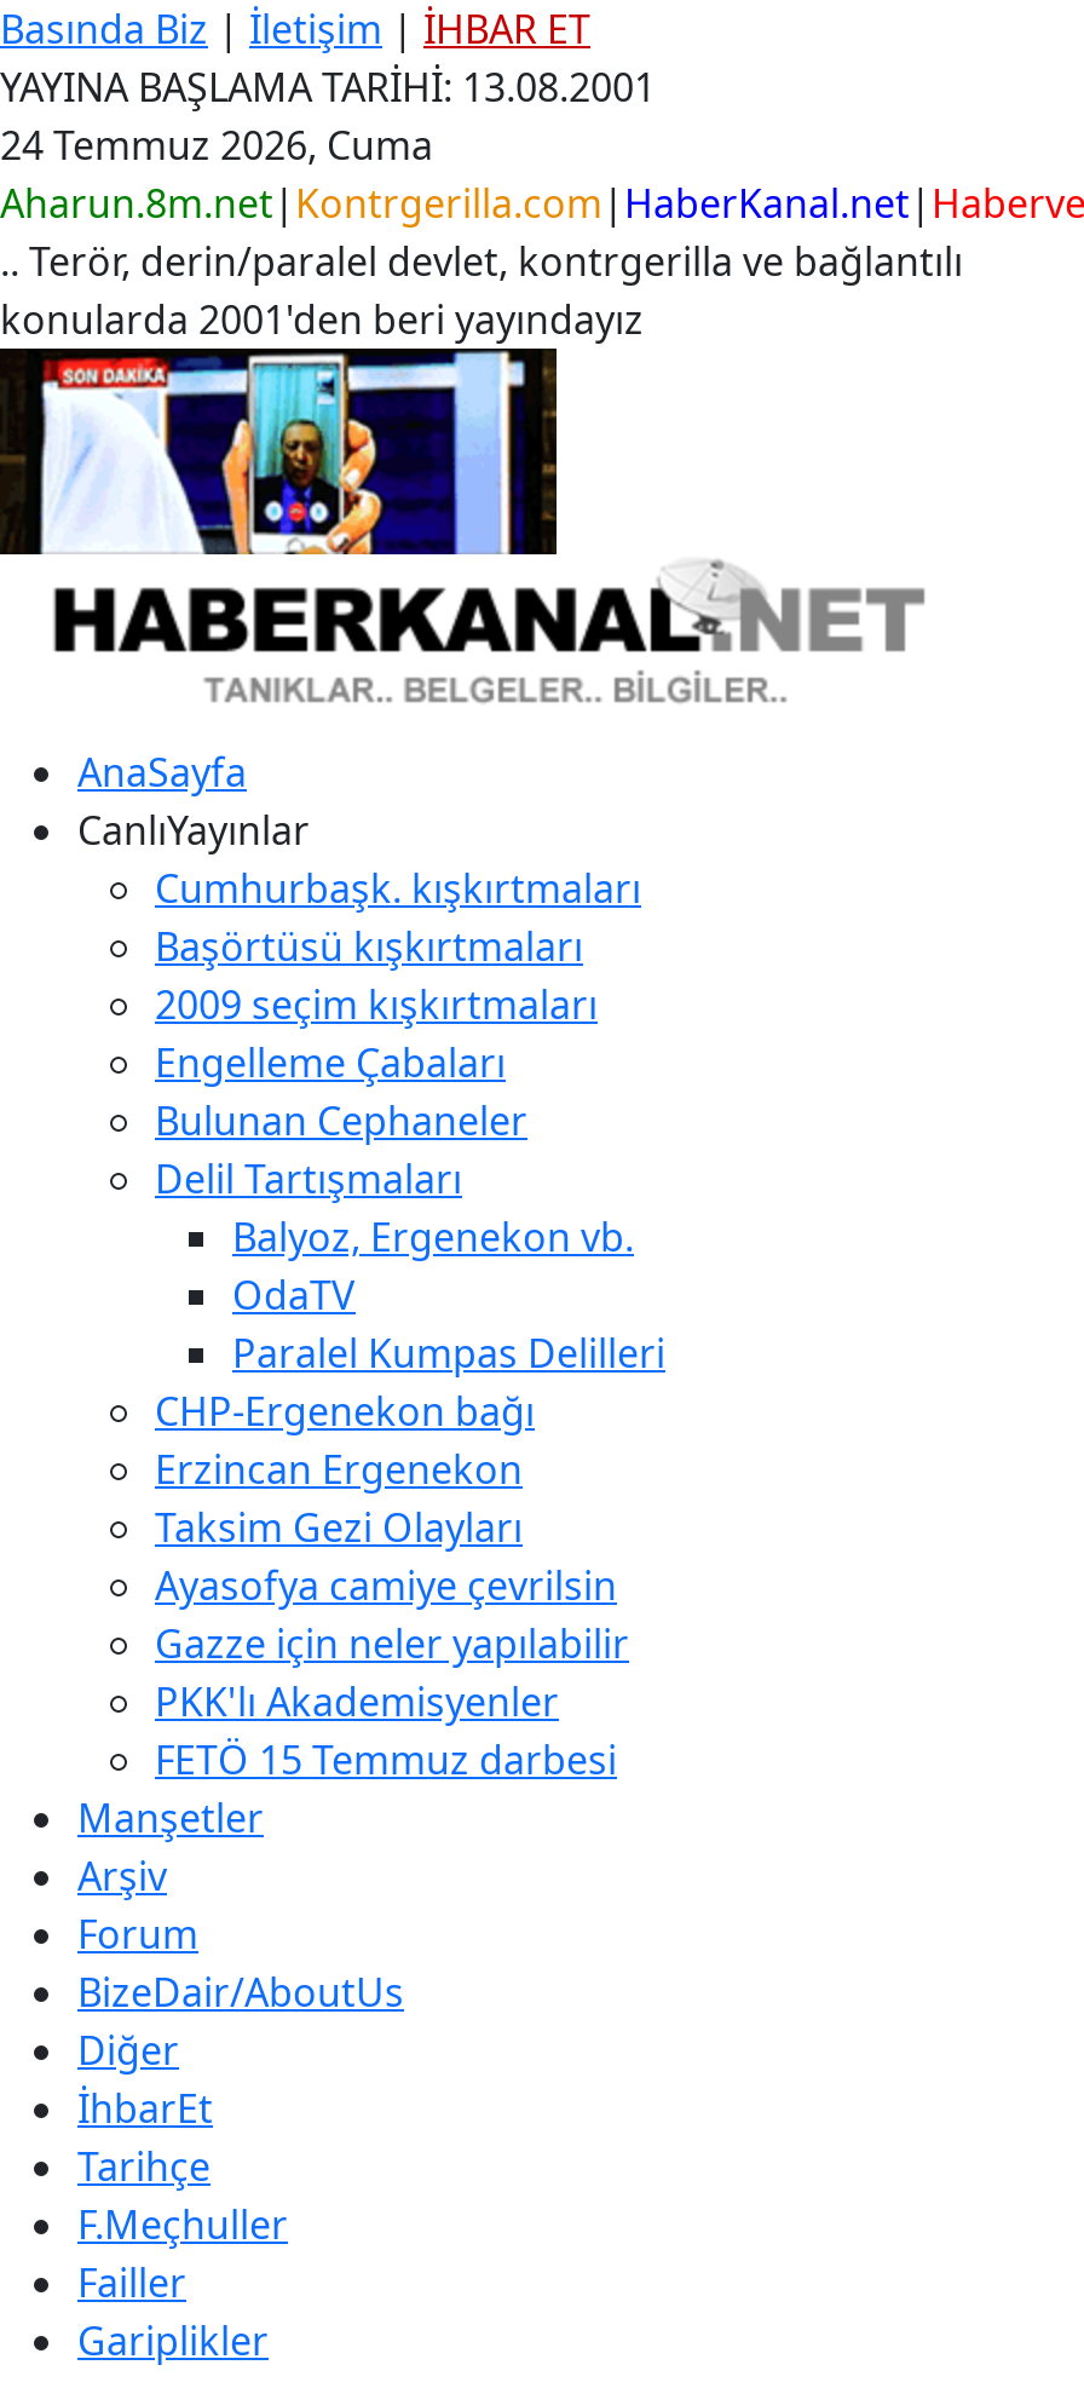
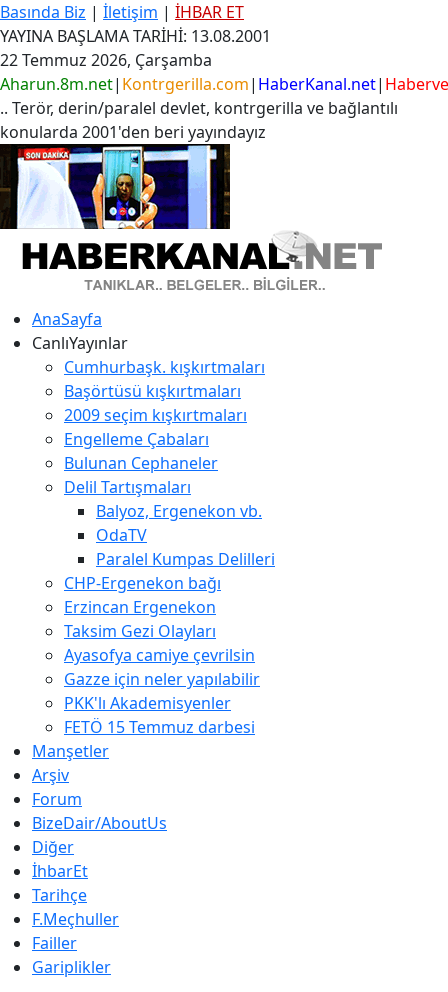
- 24 Temmuz 2026, Cuma
+ 22 Temmuz 2026, Çarşamba
